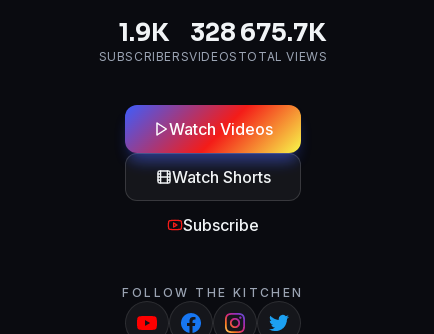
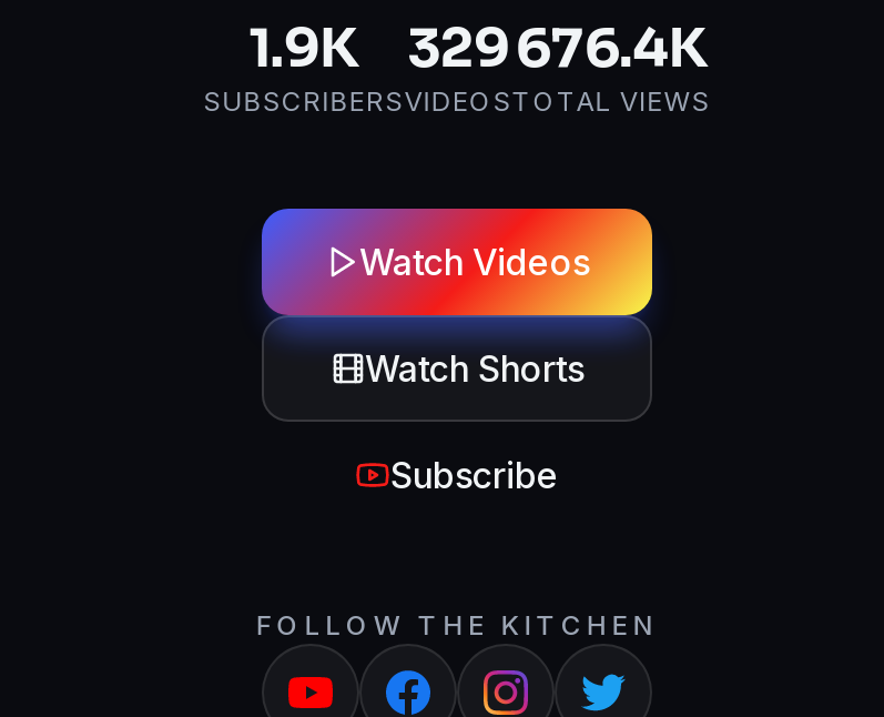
- 328
+ 329

- 675.7K
+ 676.4K
